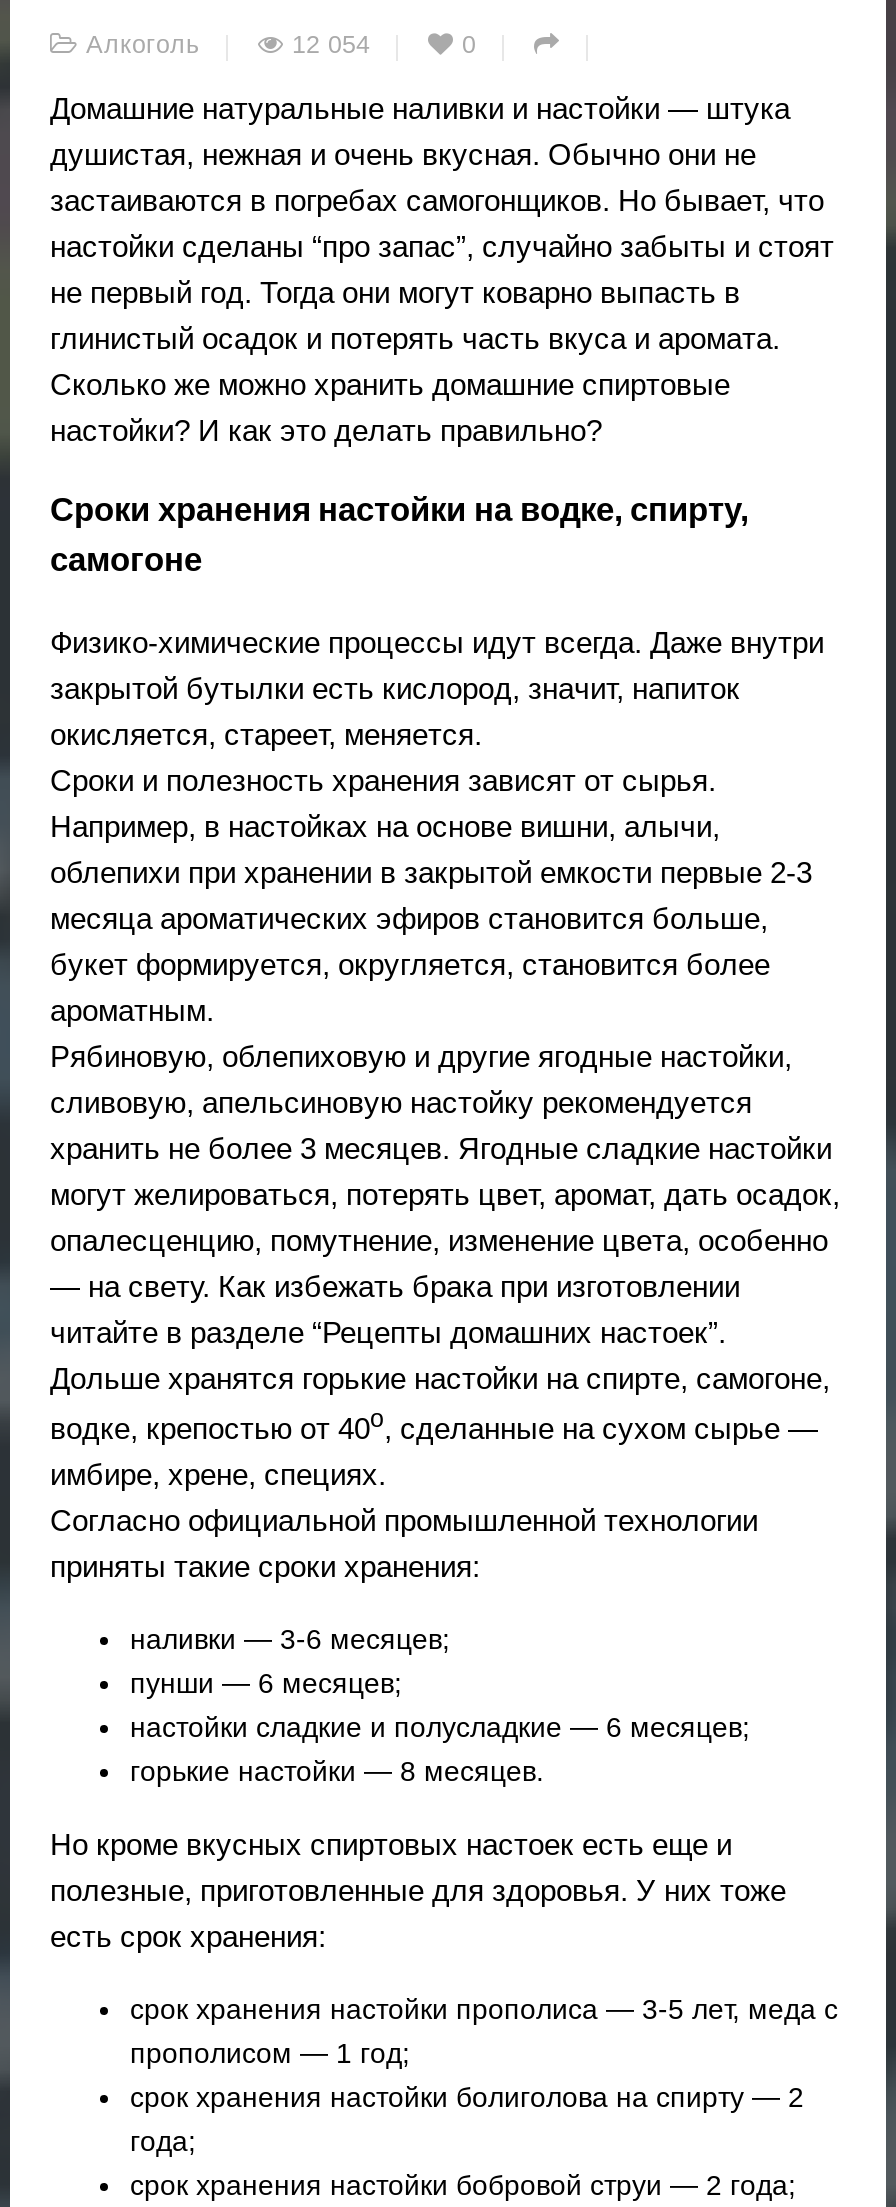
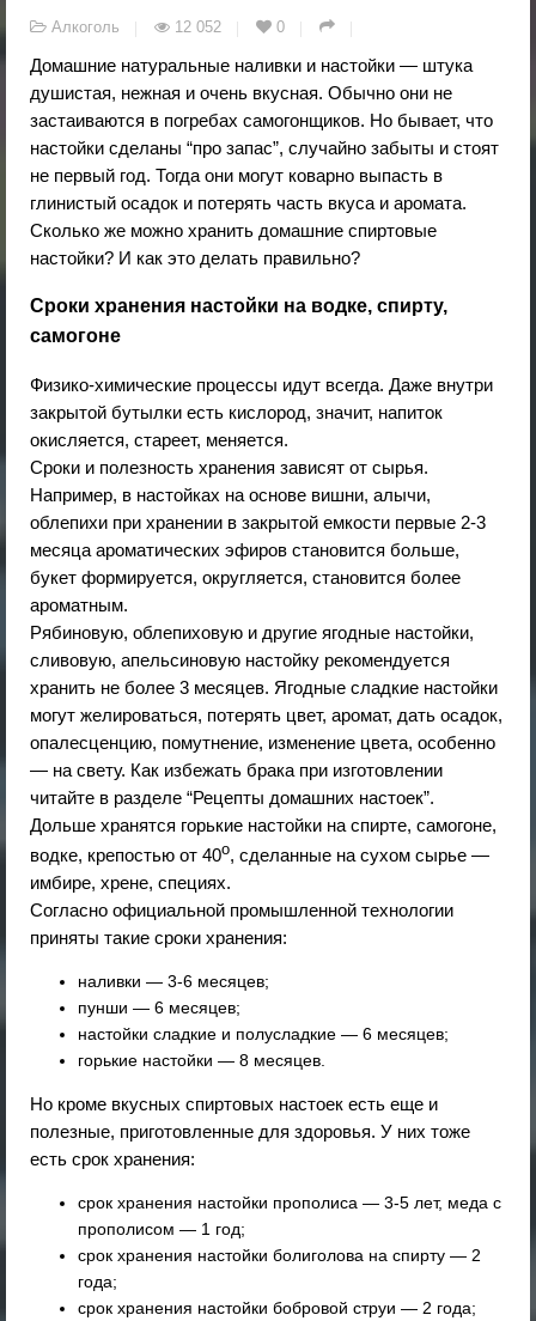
- 12 054
+ 12 052
